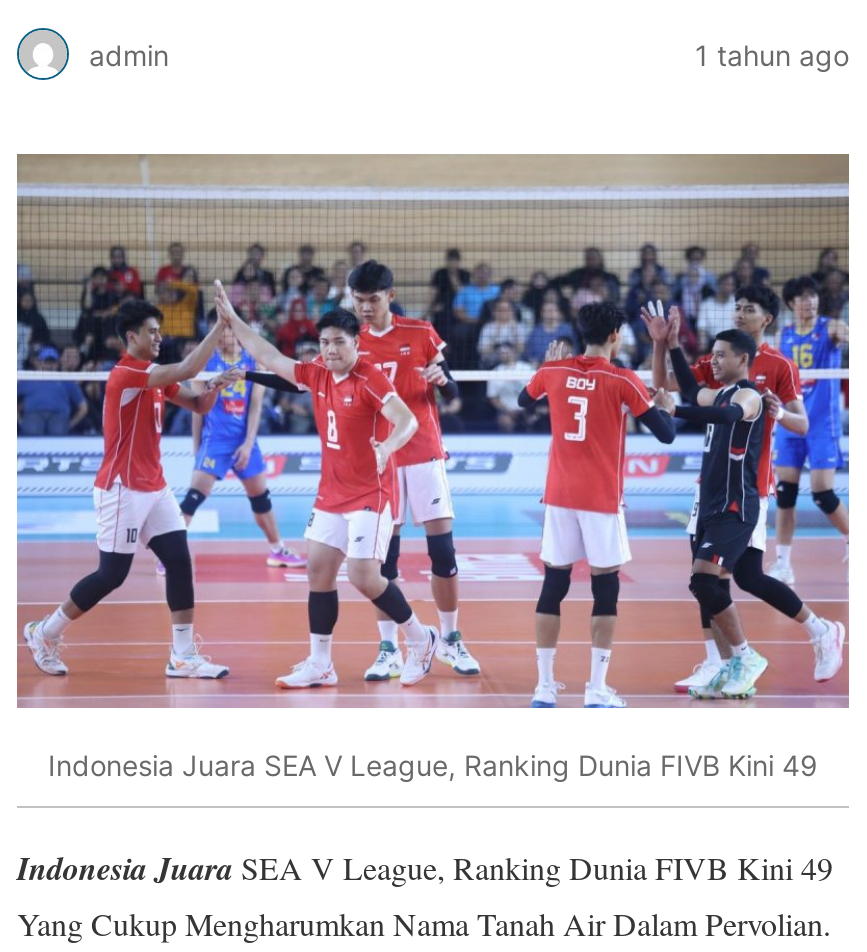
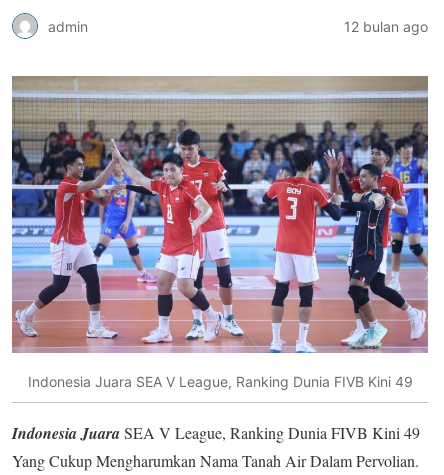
- 1 tahun ago
+ 12 bulan ago
